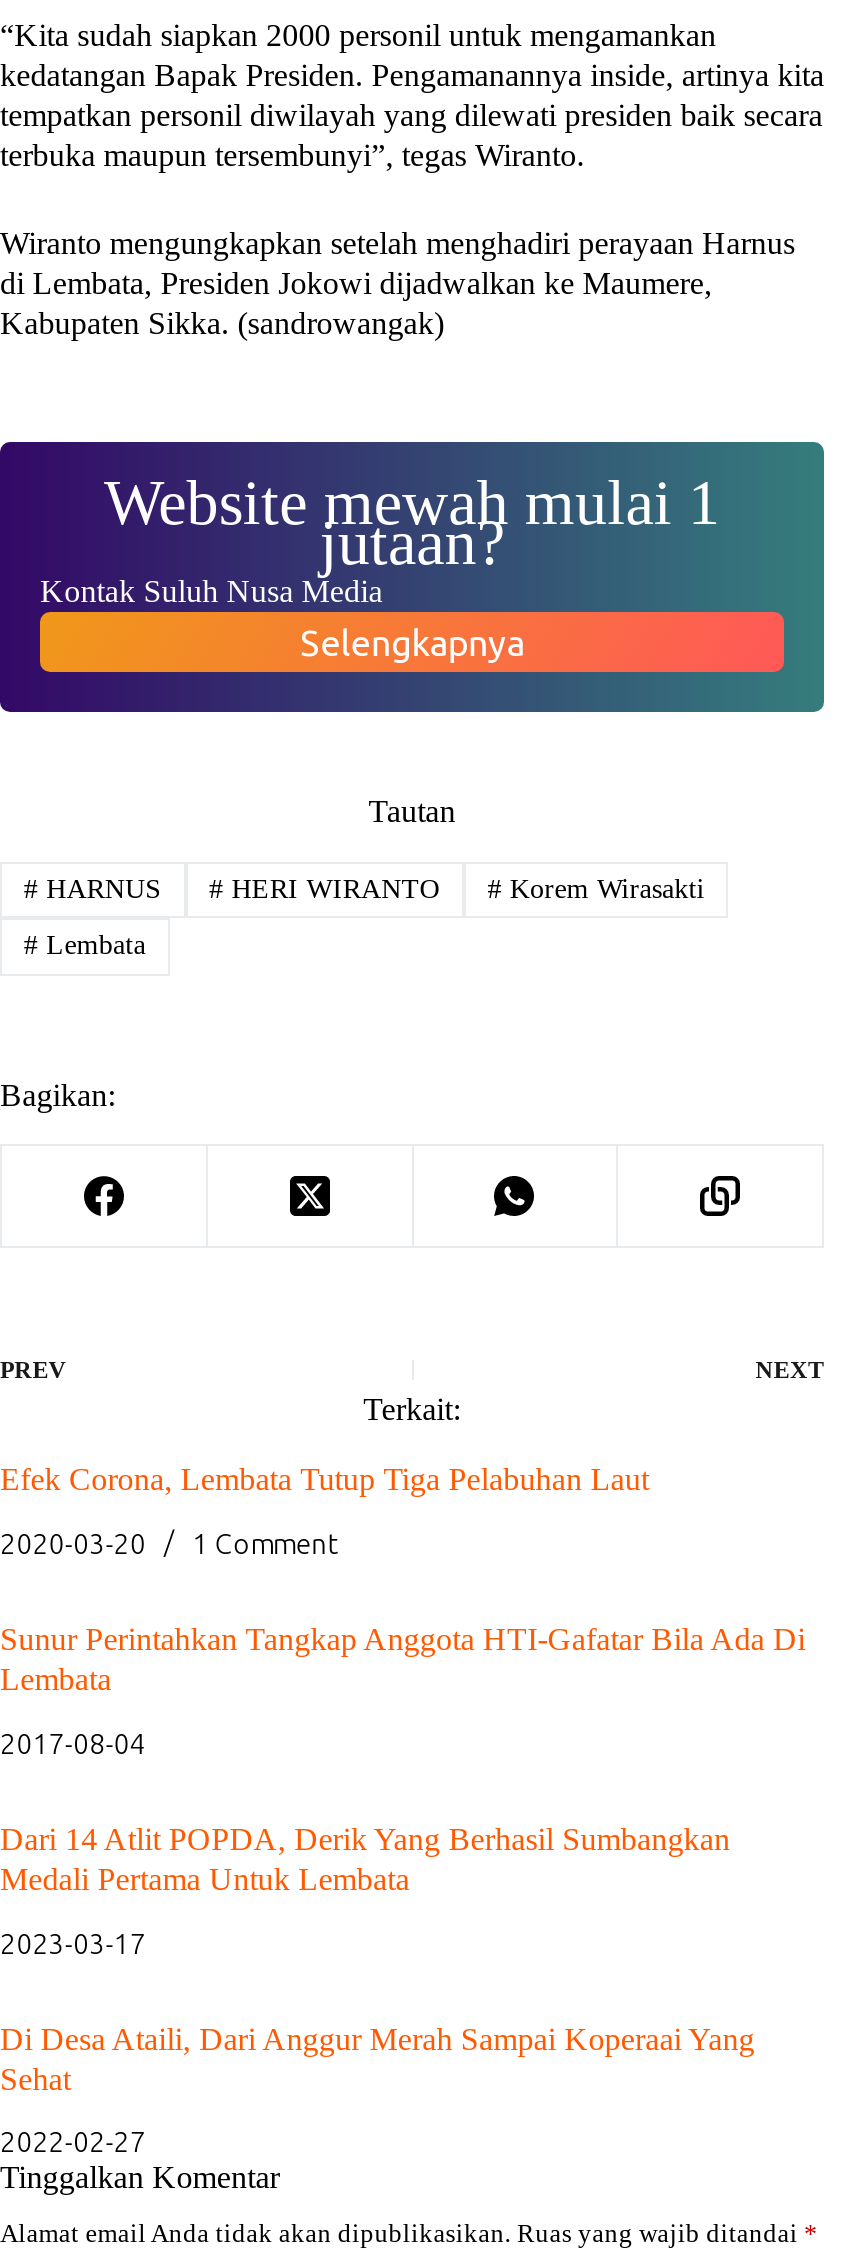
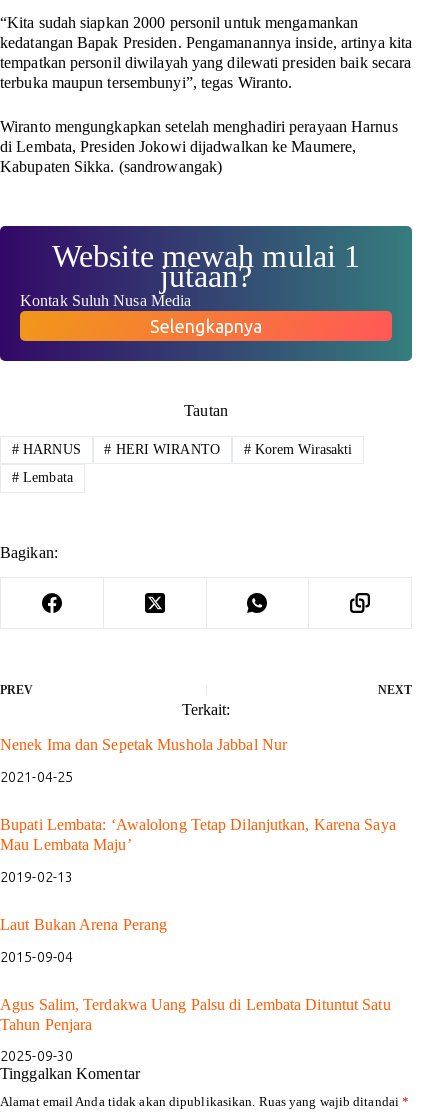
- Efek Corona, Lembata Tutup Tiga Pelabuhan Laut
+ Nenek Ima dan Sepetak Mushola Jabbal Nur

- 2020-03-20
- 1 Comment
+ 2021-04-25

- Sunur Perintahkan Tangkap Anggota HTI-Gafatar Bila Ada Di
- Lembata
+ Bupati Lembata: ‘Awalolong Tetap Dilanjutkan, Karena Saya
+ Mau Lembata Maju’

- 2017-08-04
+ 2019-02-13

- Dari 14 Atlit POPDA, Derik Yang Berhasil Sumbangkan
- Medali Pertama Untuk Lembata
+ Laut Bukan Arena Perang

- 2023-03-17
+ 2015-09-04

- Di Desa Ataili, Dari Anggur Merah Sampai Koperaai Yang
- Sehat
+ Agus Salim, Terdakwa Uang Palsu di Lembata Dituntut Satu
+ Tahun Penjara

- 2022-02-27
+ 2025-09-30
